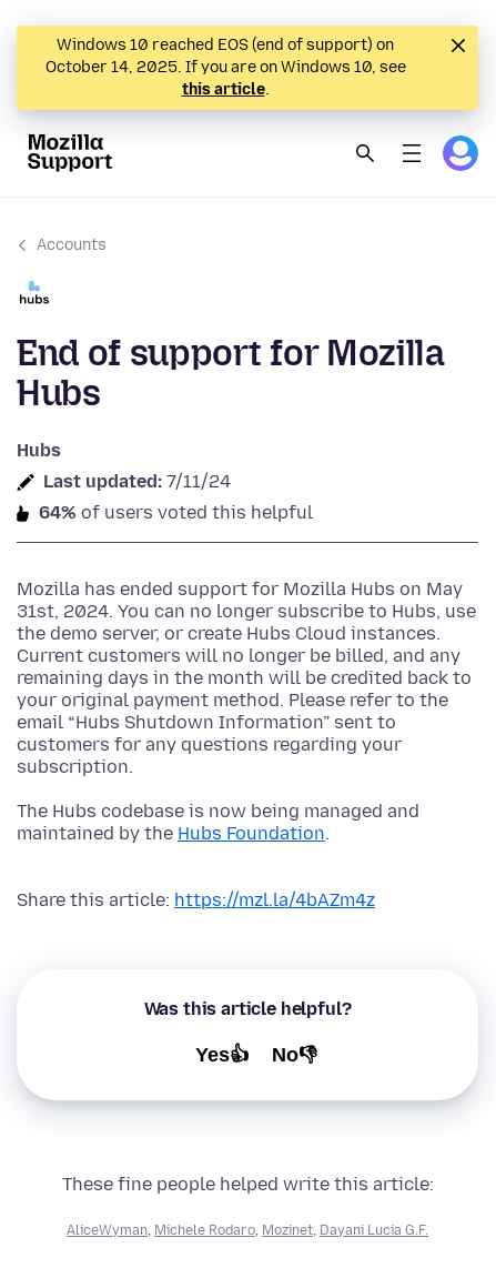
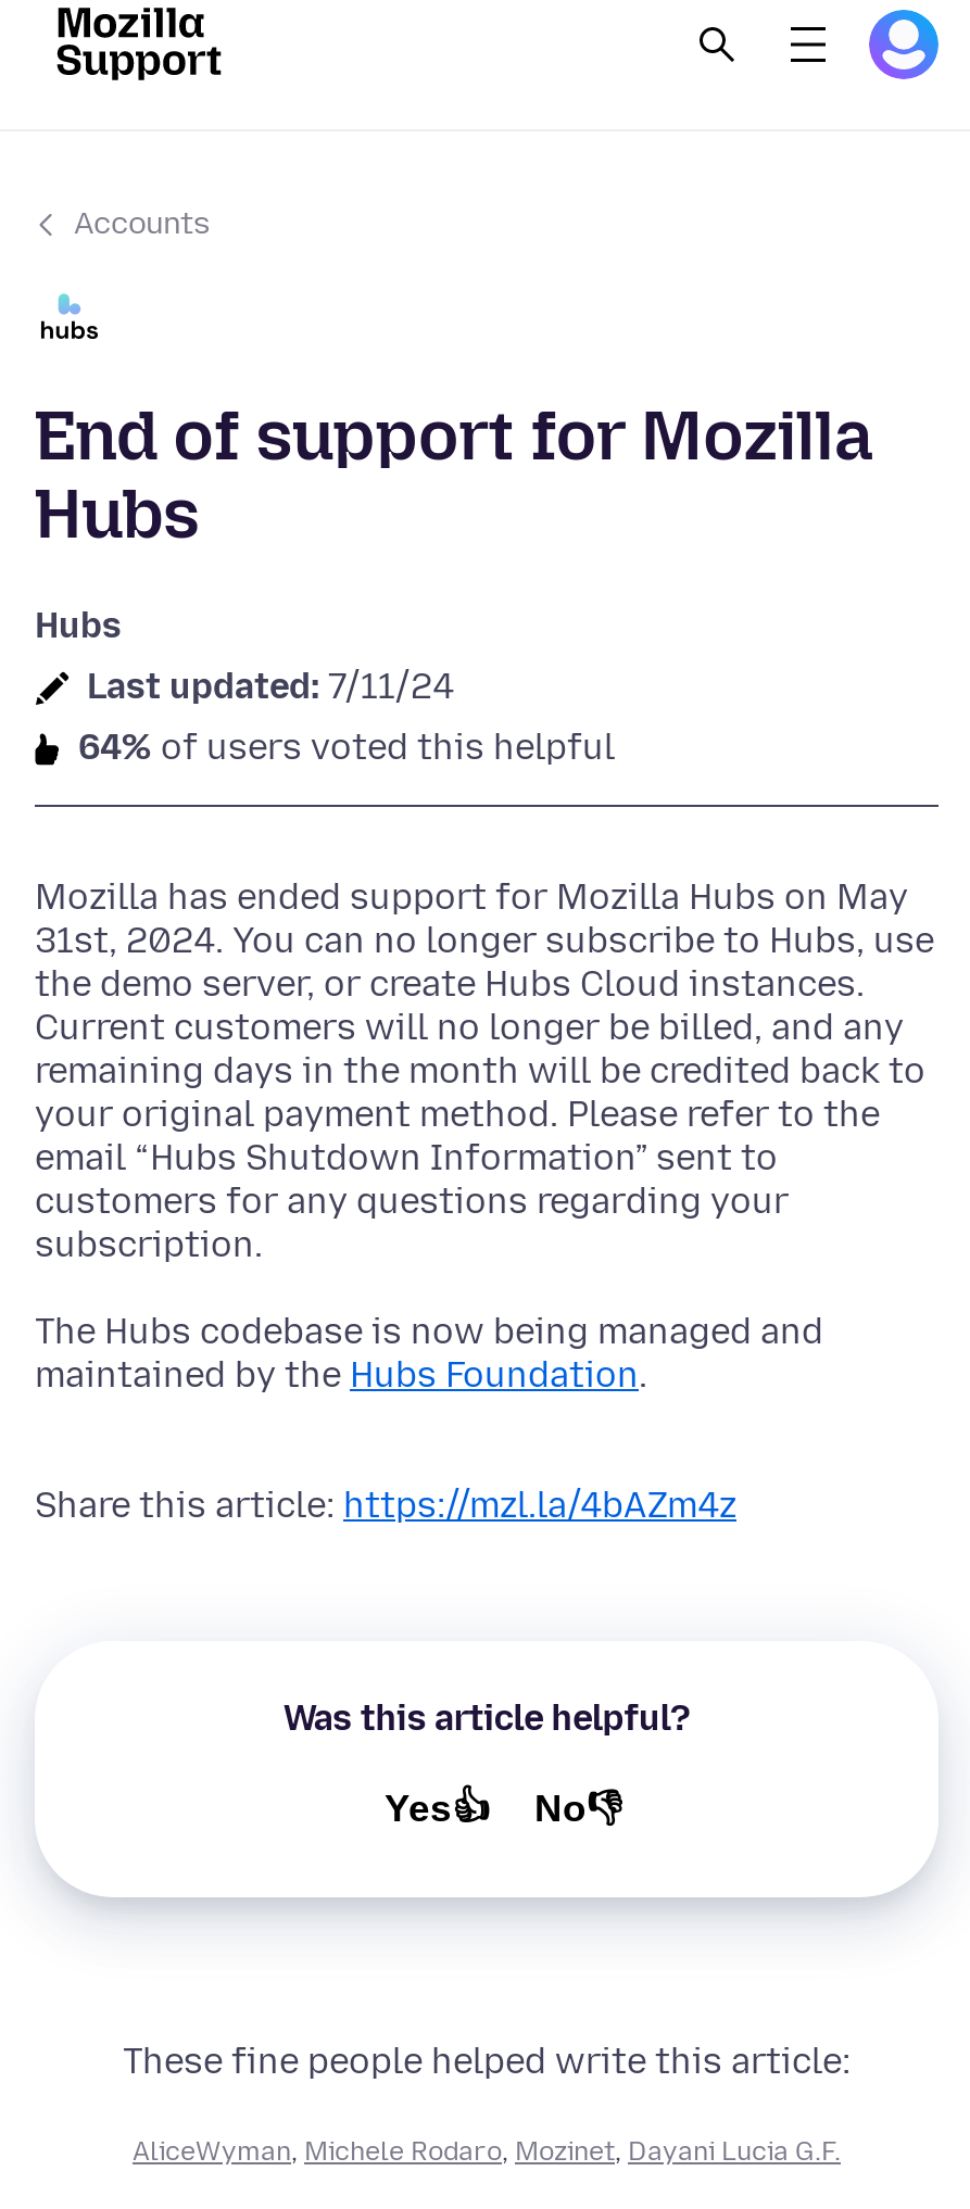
- [image]
- Windows 10 reached EOS (end of support) on
- October 14, 2025. If you are on Windows 10, see
- this article.
